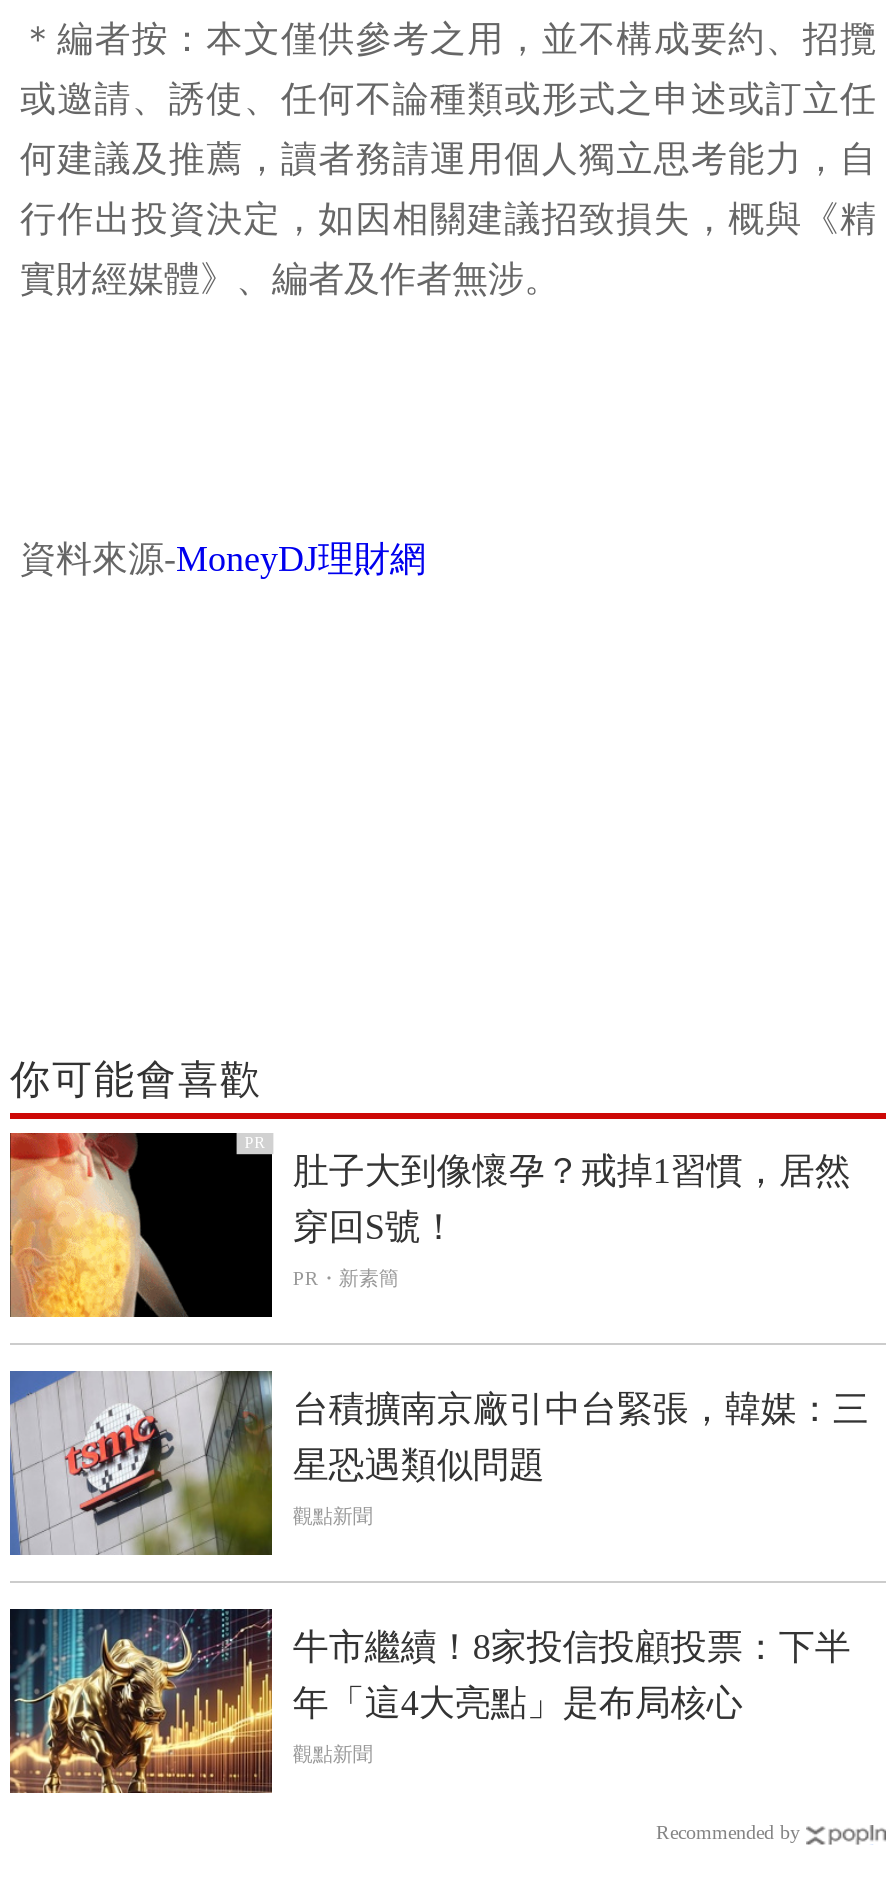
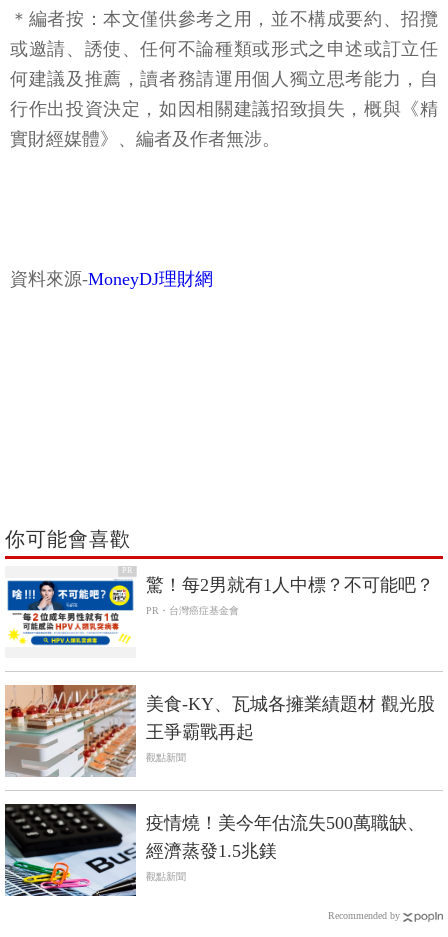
- [image]
- 肚子大到像懷孕？戒掉1習慣，居然
- 穿回S號！
+ [image]
+ 驚！每2男就有1人中標？不可能吧？

- PR・新素簡
+ PR・台灣癌症基金會

- [image]
- 台積擴南京廠引中台緊張，韓媒：三
- 星恐遇類似問題
+ [image]
+ 美食-KY、瓦城各擁業績題材 觀光股
+ 王爭霸戰再起

- [image]
- 牛市繼續！8家投信投顧投票：下半
- 年「這4大亮點」是布局核心
+ [image]
+ 疫情燒！美今年估流失500萬職缺、
+ 經濟蒸發1.5兆鎂
